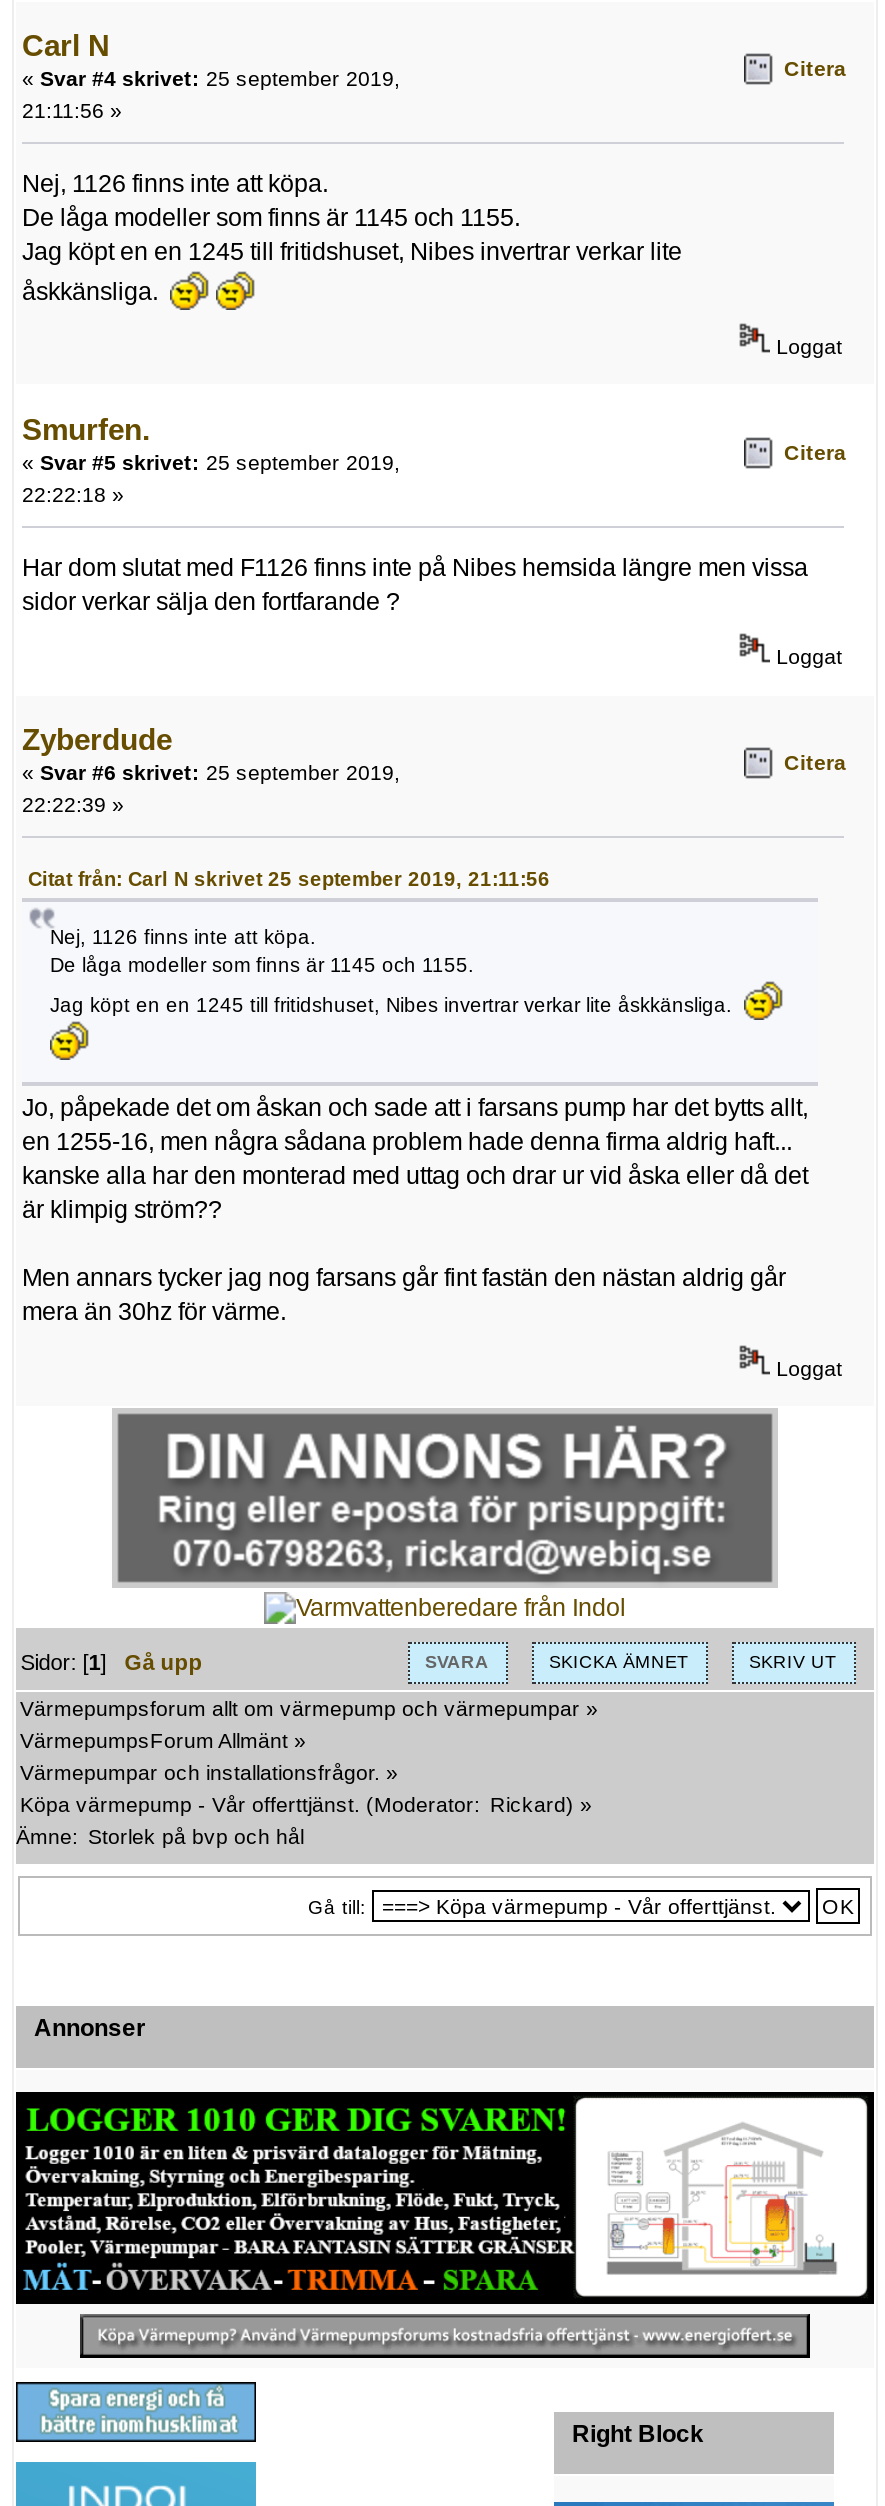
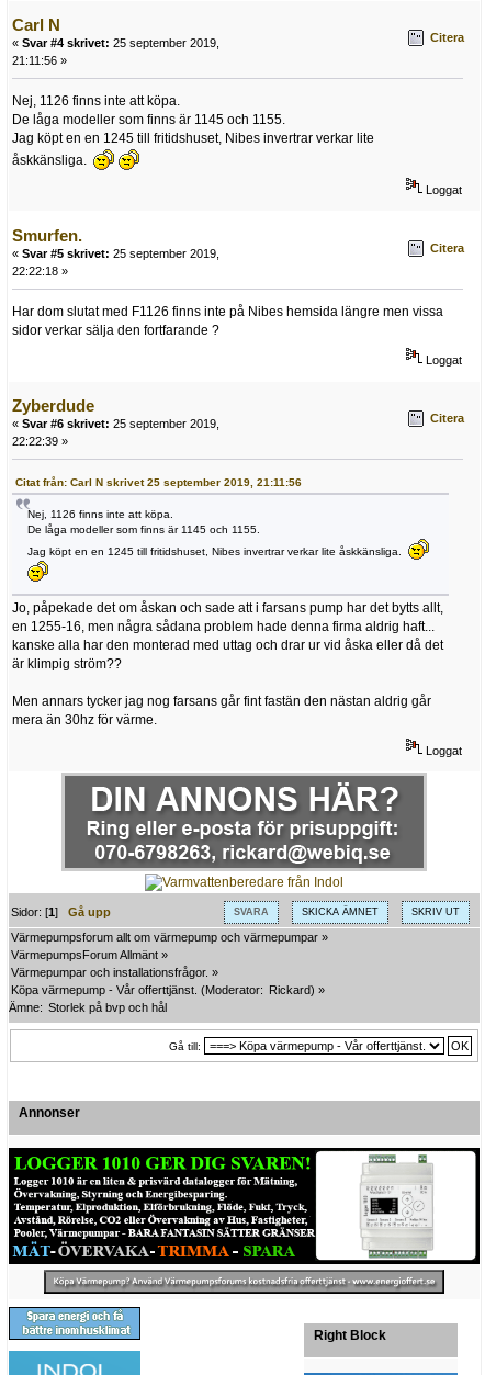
- [image]
+ [image]
